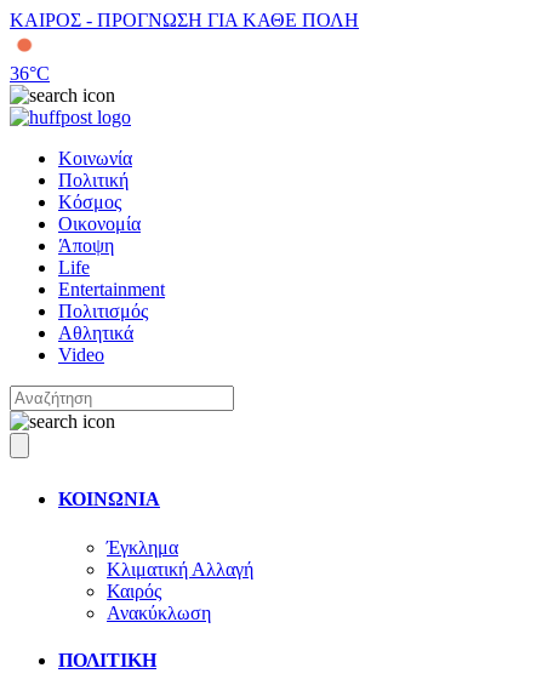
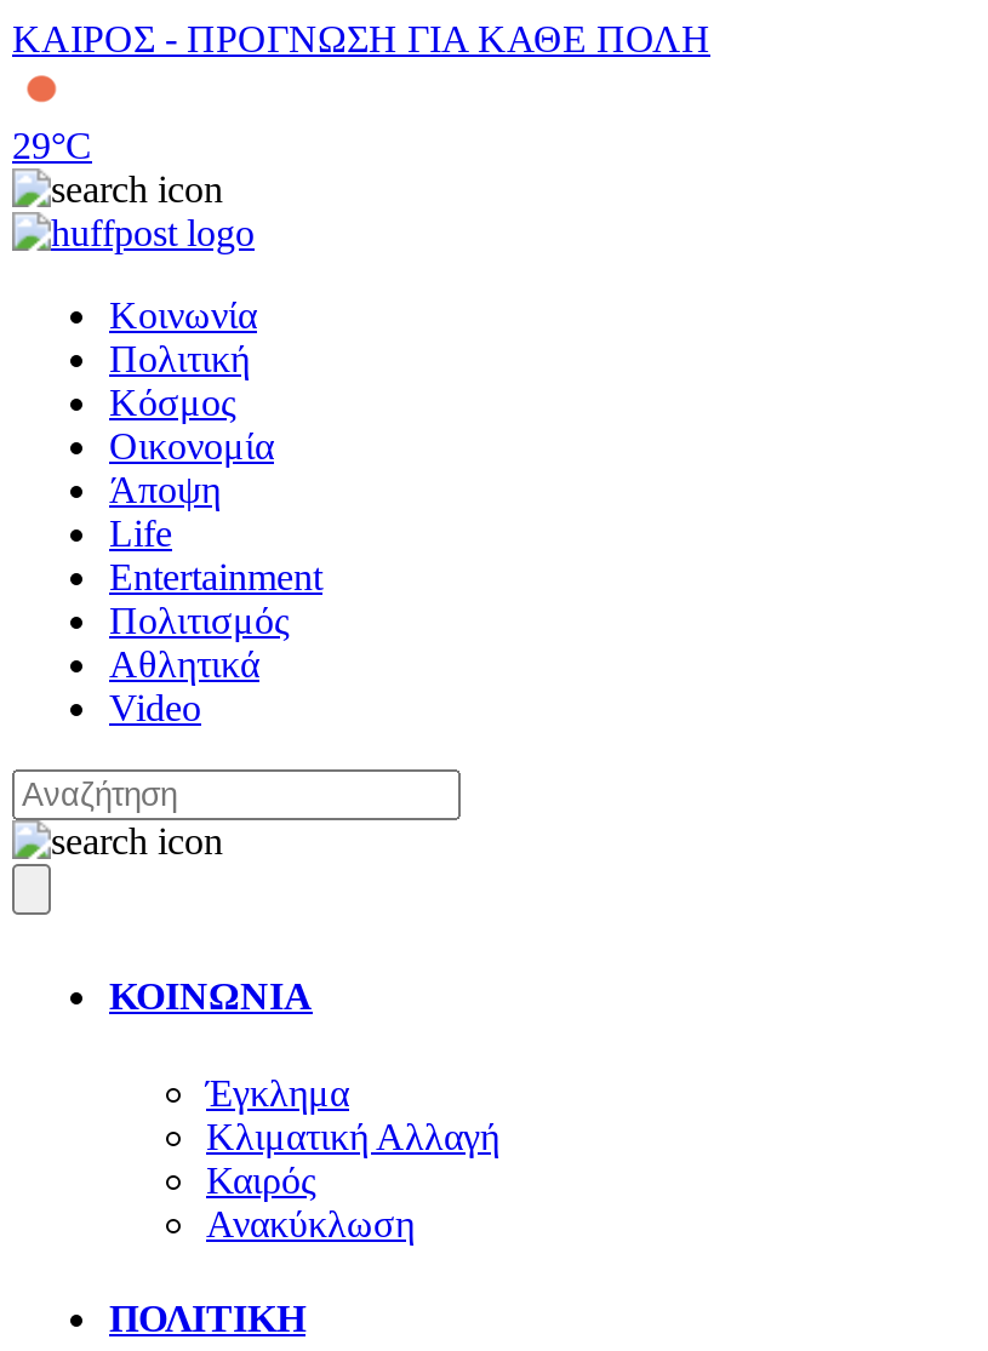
- 36°C
+ 29°C
